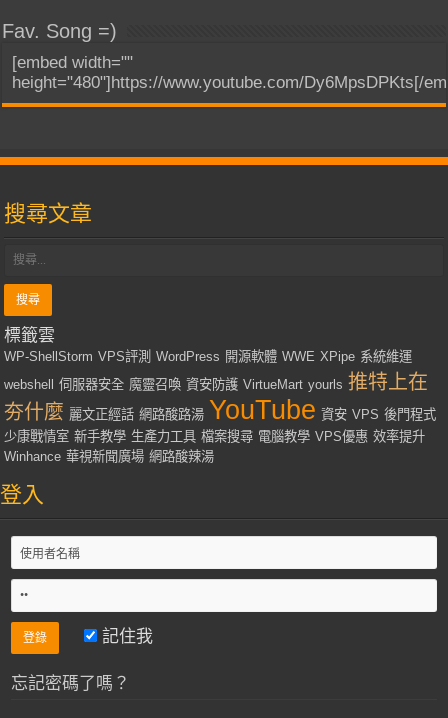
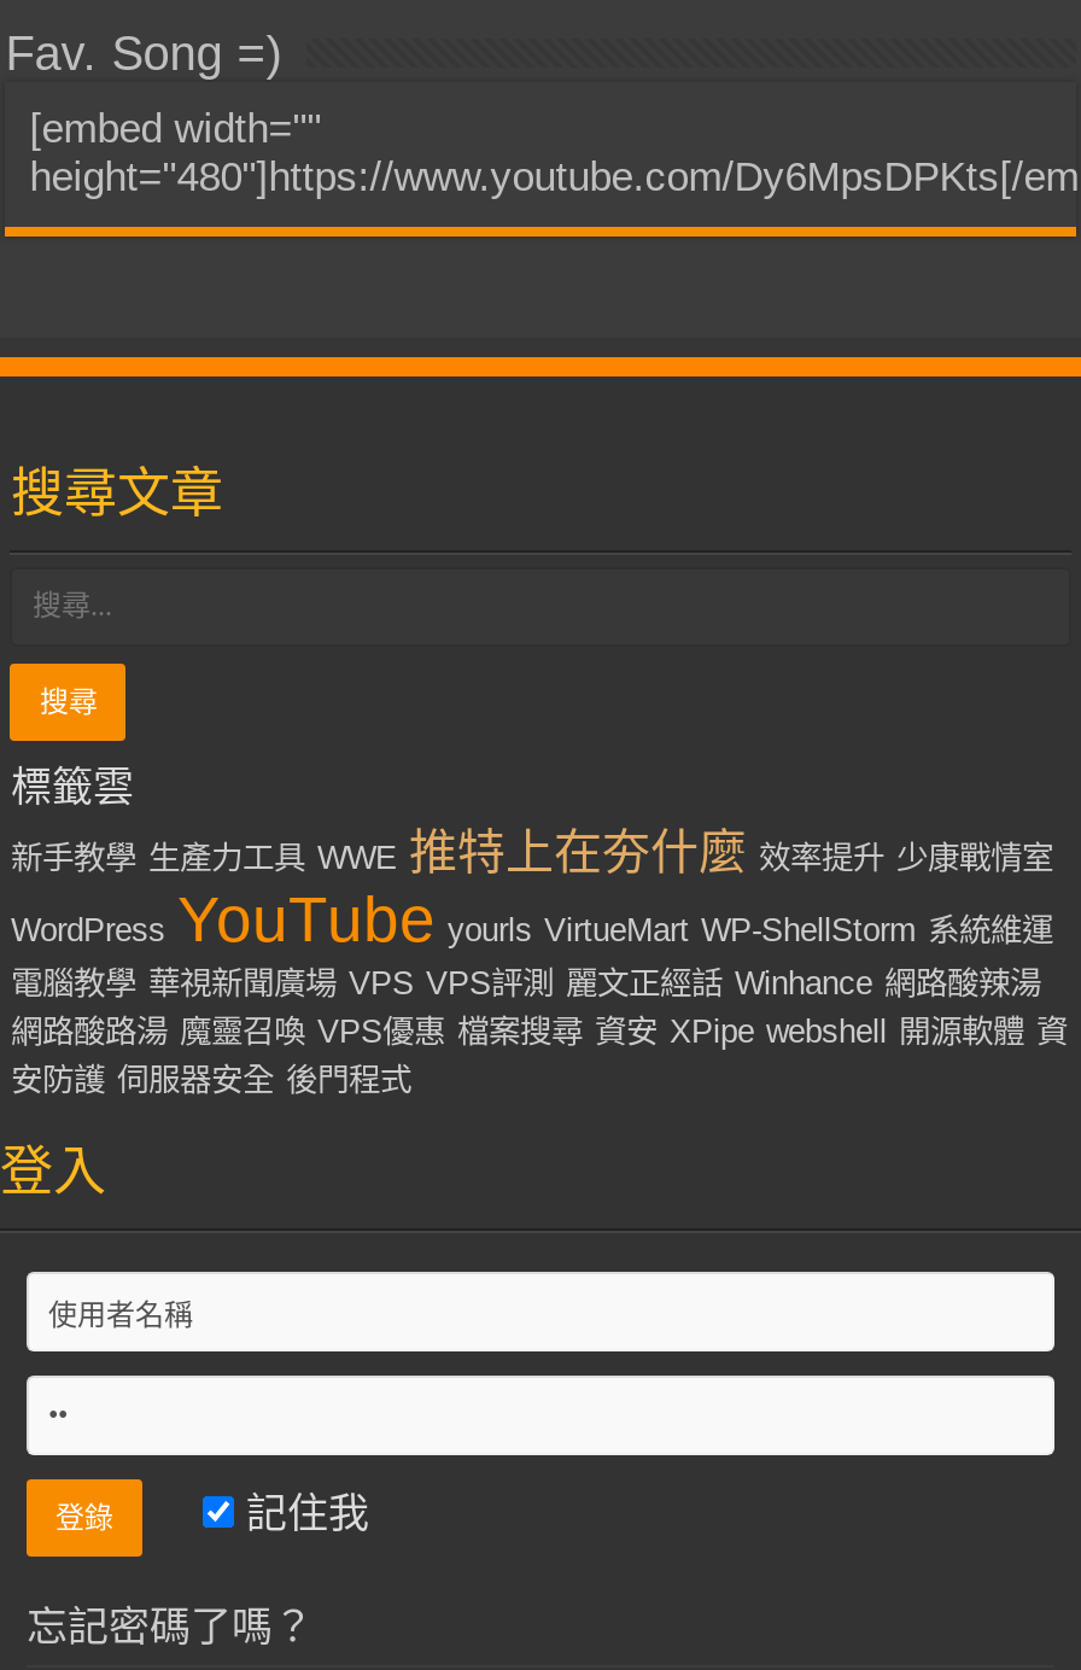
- WP-ShellStorm VPS評測 WordPress 開源軟體 WWE XPipe 系統維運
- webshell 伺服器安全 魔靈召喚 資安防護 VirtueMart yourls 推特上在
- 夯什麼 麗文正經話 網路酸路湯 YouTube 資安 VPS 後門程式
- 少康戰情室 新手教學 生產力工具 檔案搜尋 電腦教學 VPS優惠 效率提升
- Winhance 華視新聞廣場 網路酸辣湯
+ 新手教學 生產力工具 WWE 推特上在夯什麼 效率提升 少康戰情室
+ WordPress YouTube yourls VirtueMart WP-ShellStorm 系統維運
+ 電腦教學 華視新聞廣場 VPS VPS評測 麗文正經話 Winhance 網路酸辣湯
+ 網路酸路湯 魔靈召喚 VPS優惠 檔案搜尋 資安 XPipe webshell 開源軟體 資
+ 安防護 伺服器安全 後門程式
